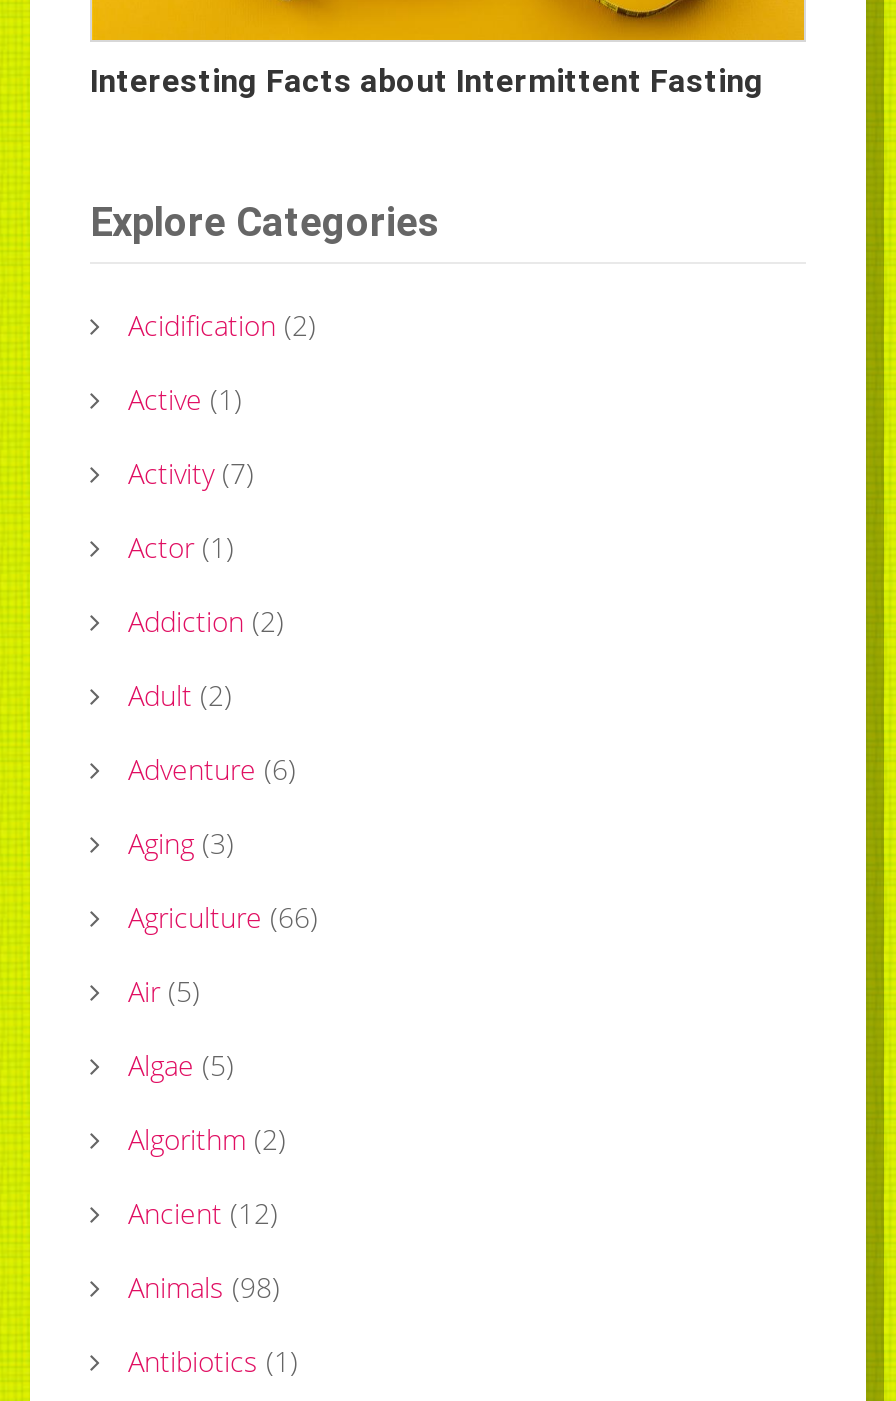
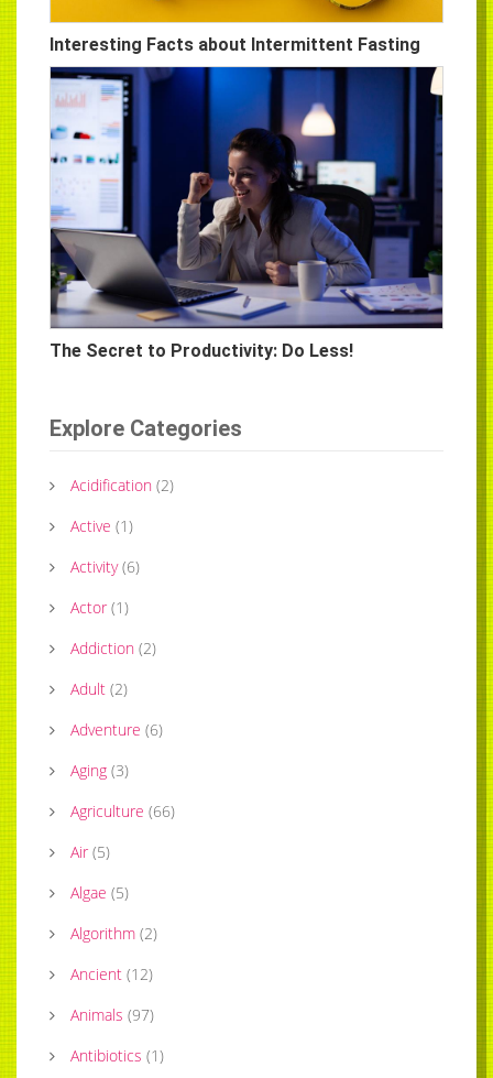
+ [image]
+ The Secret to Productivity: Do Less!

- Activity (7)
+ Activity (6)

- Animals (98)
+ Animals (97)
